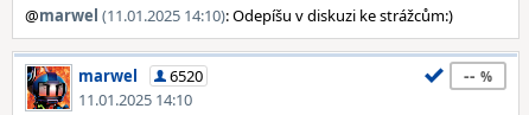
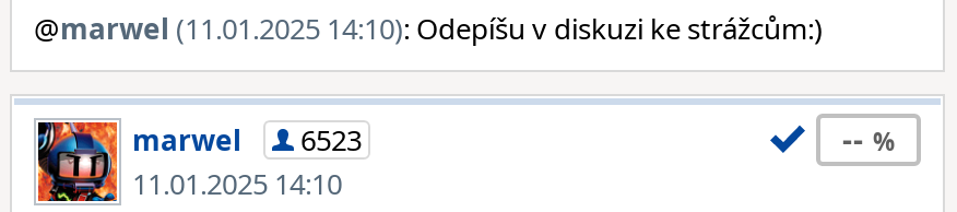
- marwel 6520
+ marwel 6523
